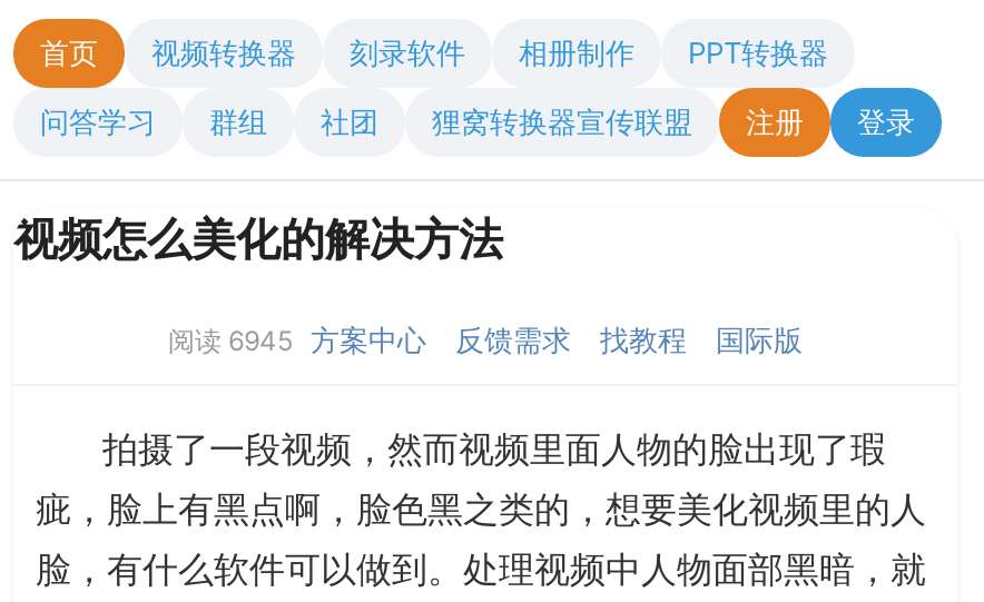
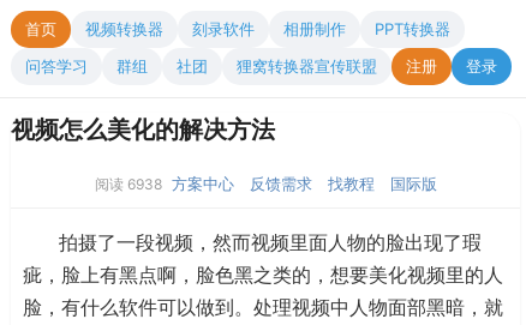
- 阅读 6945 方案中心
+ 阅读 6938 方案中心
